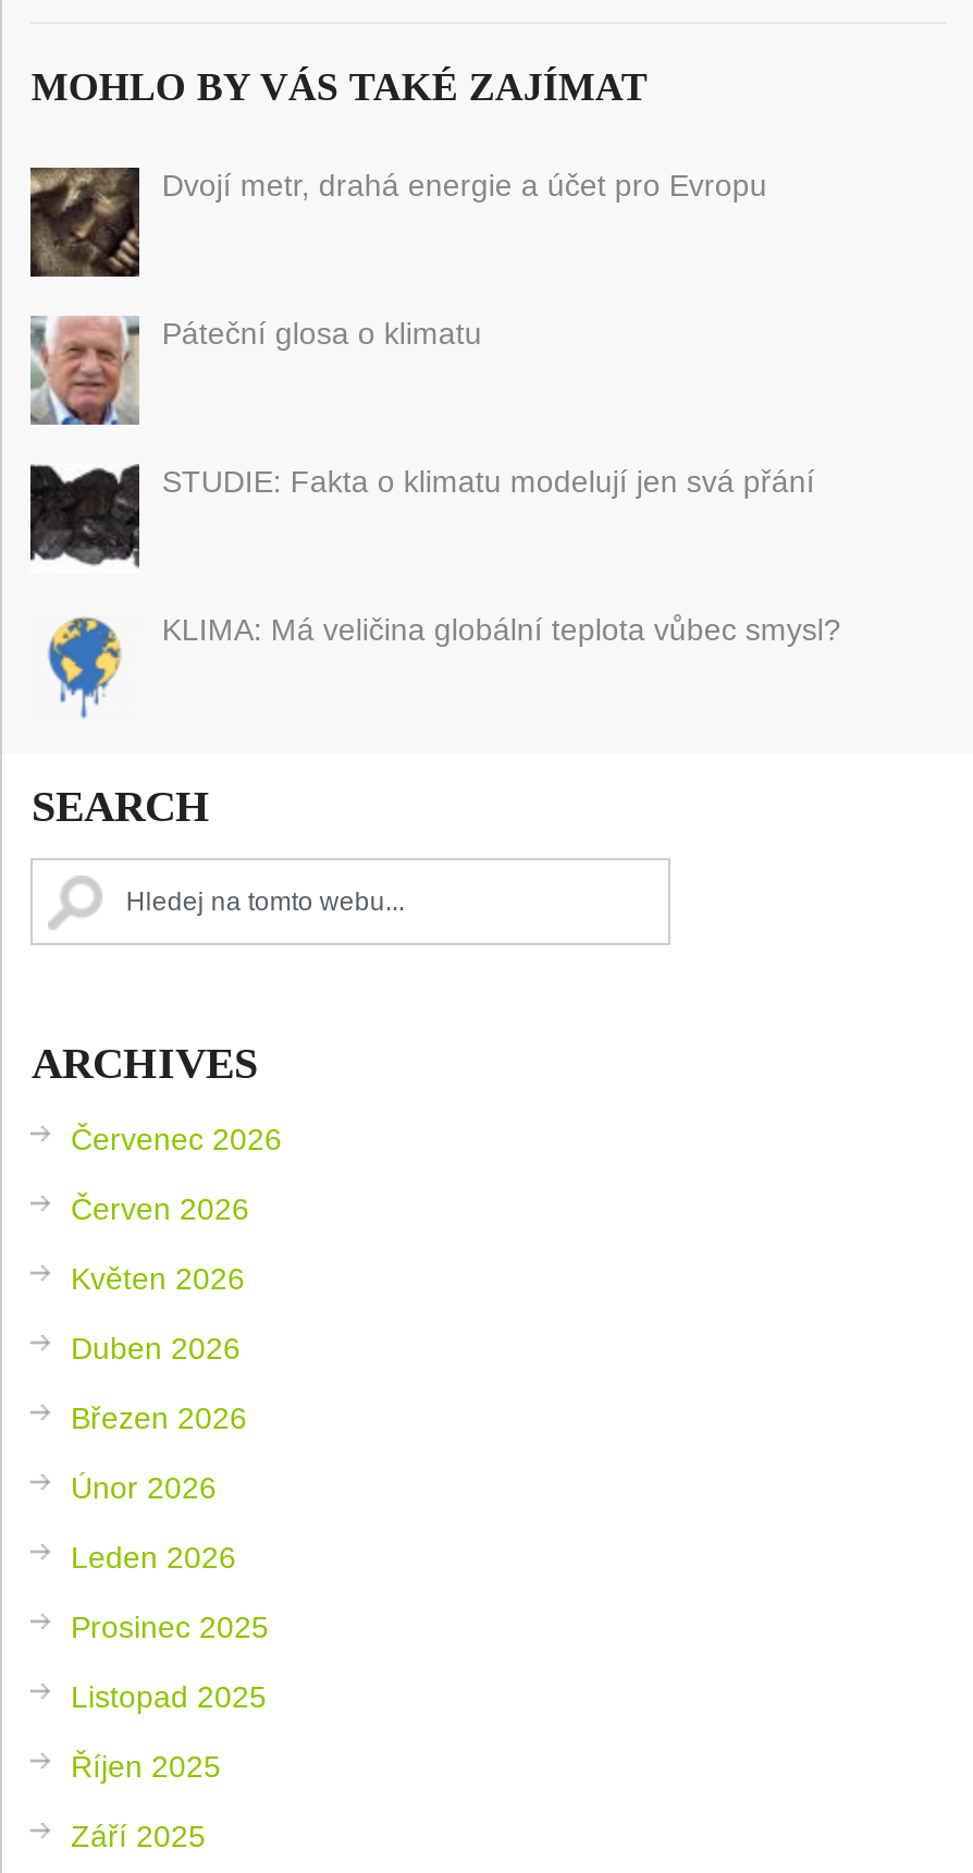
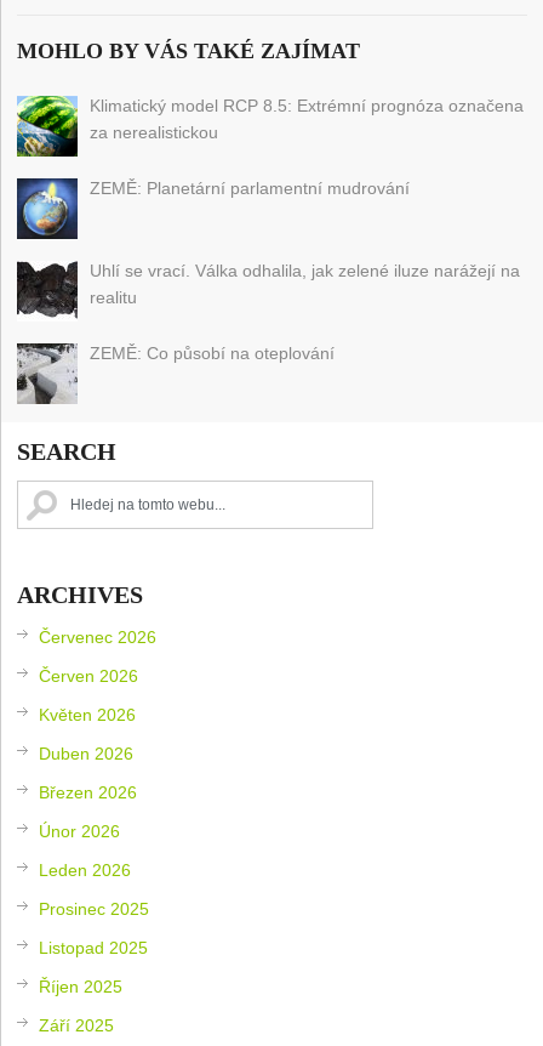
- [image]
- Dvojí metr, drahá energie a účet pro Evropu
+ [image]
+ Klimatický model RCP 8.5: Extrémní prognóza označena
+ za nerealistickou

- [image]
- Páteční glosa o klimatu
+ [image]
+ ZEMĚ: Planetární parlamentní mudrování

- STUDIE: Fakta o klimatu modelují jen svá přání
+ Uhlí se vrací. Válka odhalila, jak zelené iluze narážejí na
+ realitu

- [image]
- KLIMA: Má veličina globální teplota vůbec smysl?
+ [image]
+ ZEMĚ: Co působí na oteplování
